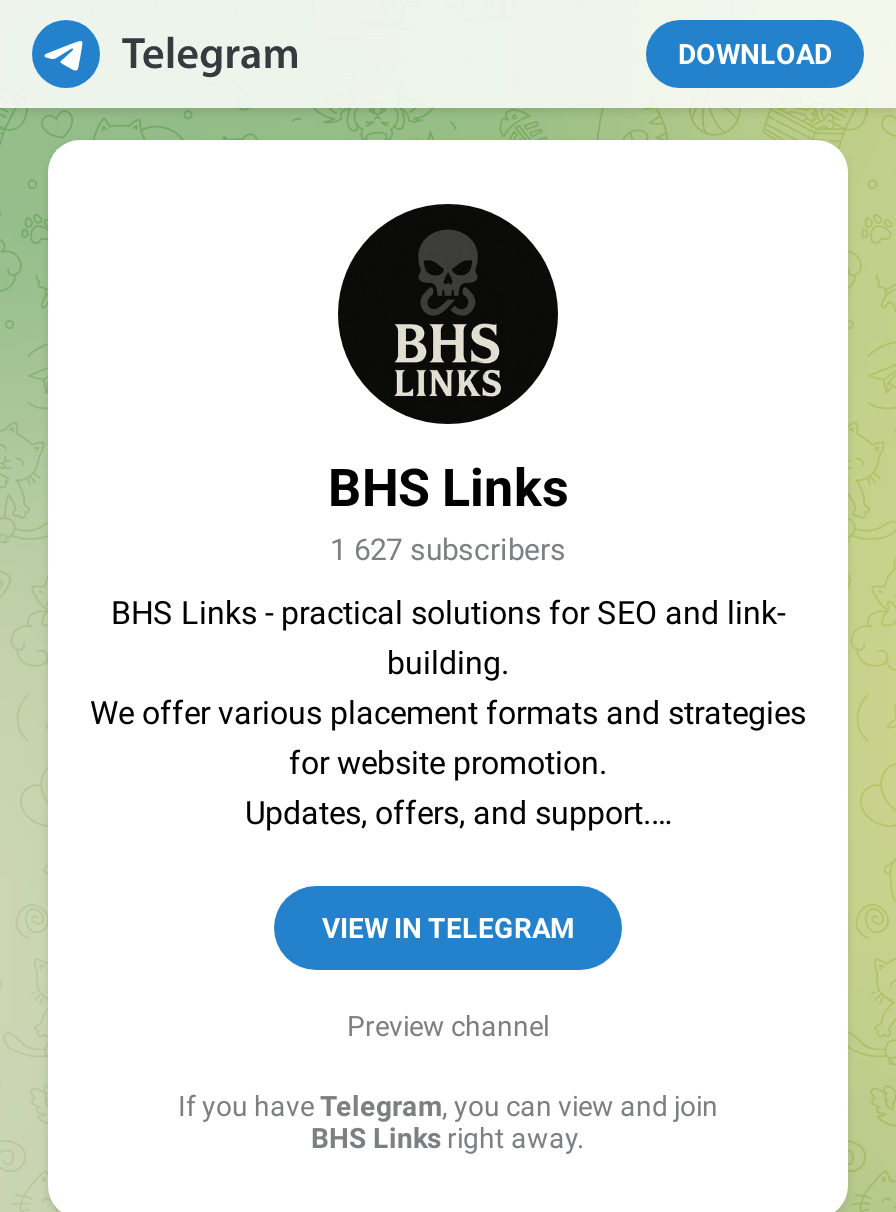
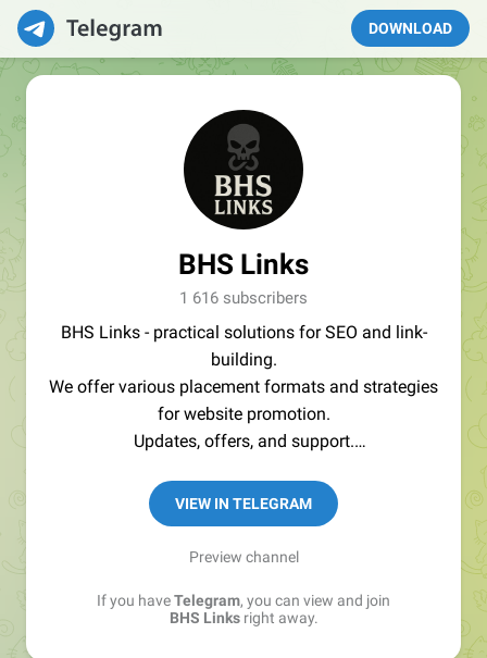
- 1 627 subscribers
+ 1 616 subscribers
